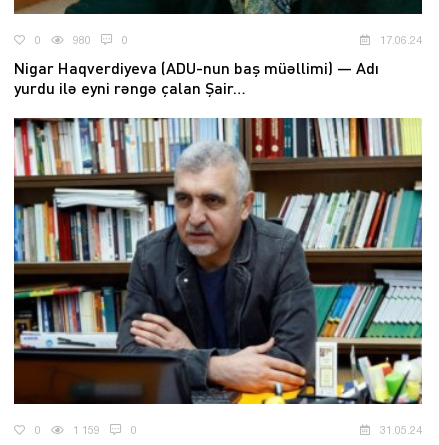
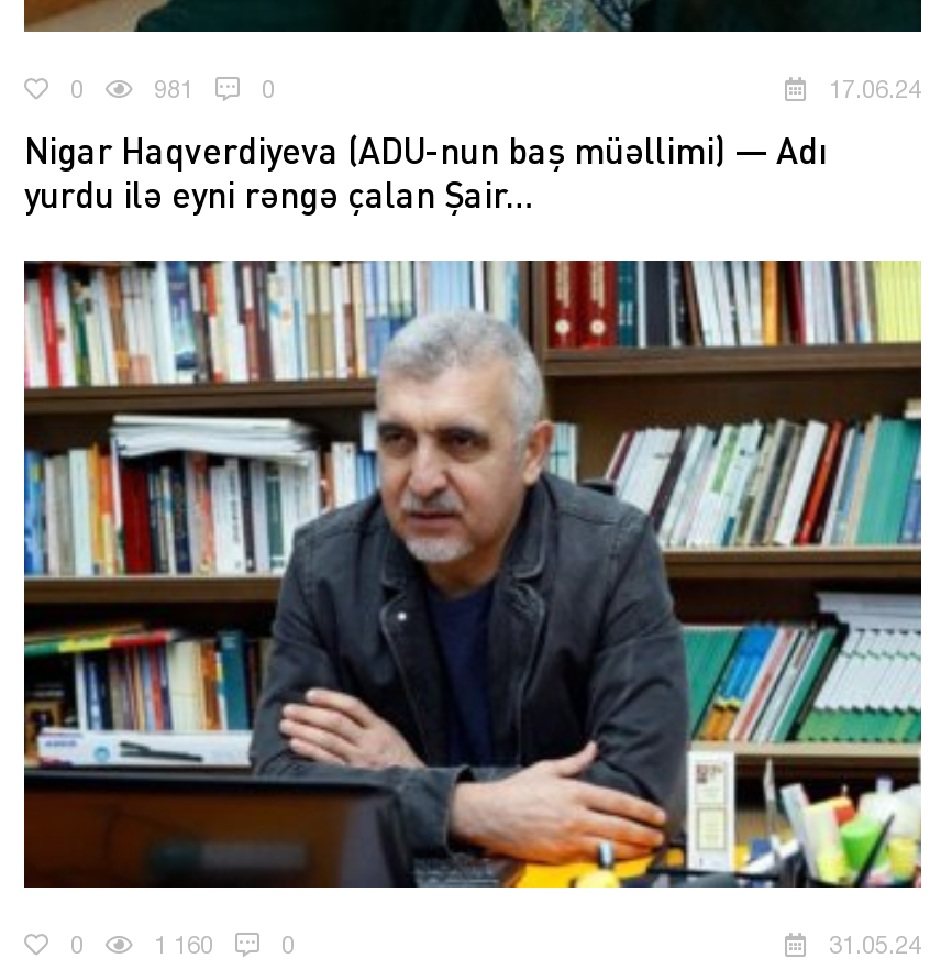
- 980
+ 981

- 1 159
+ 1 160
